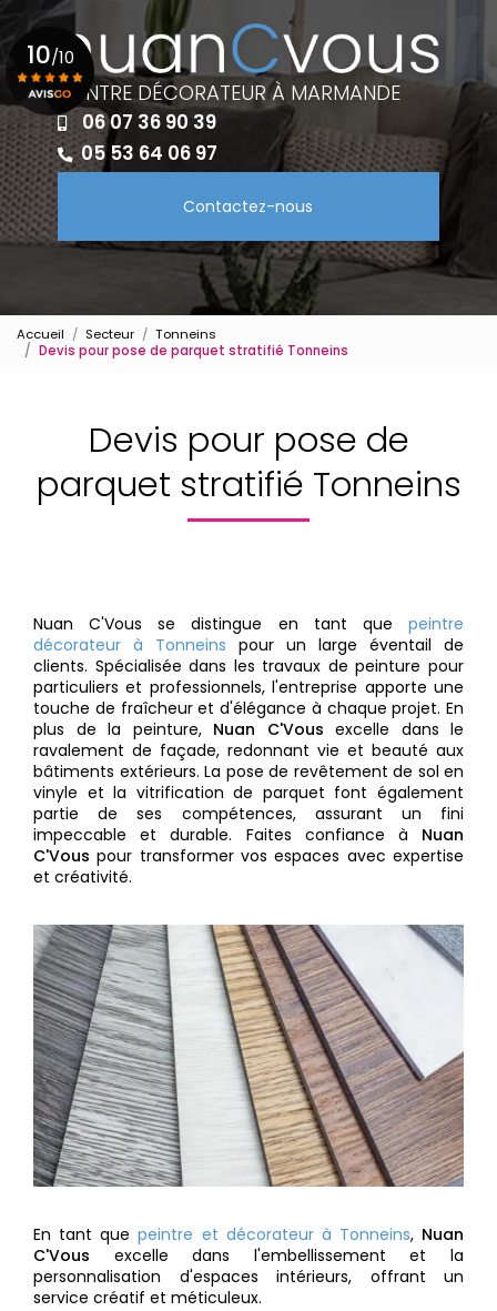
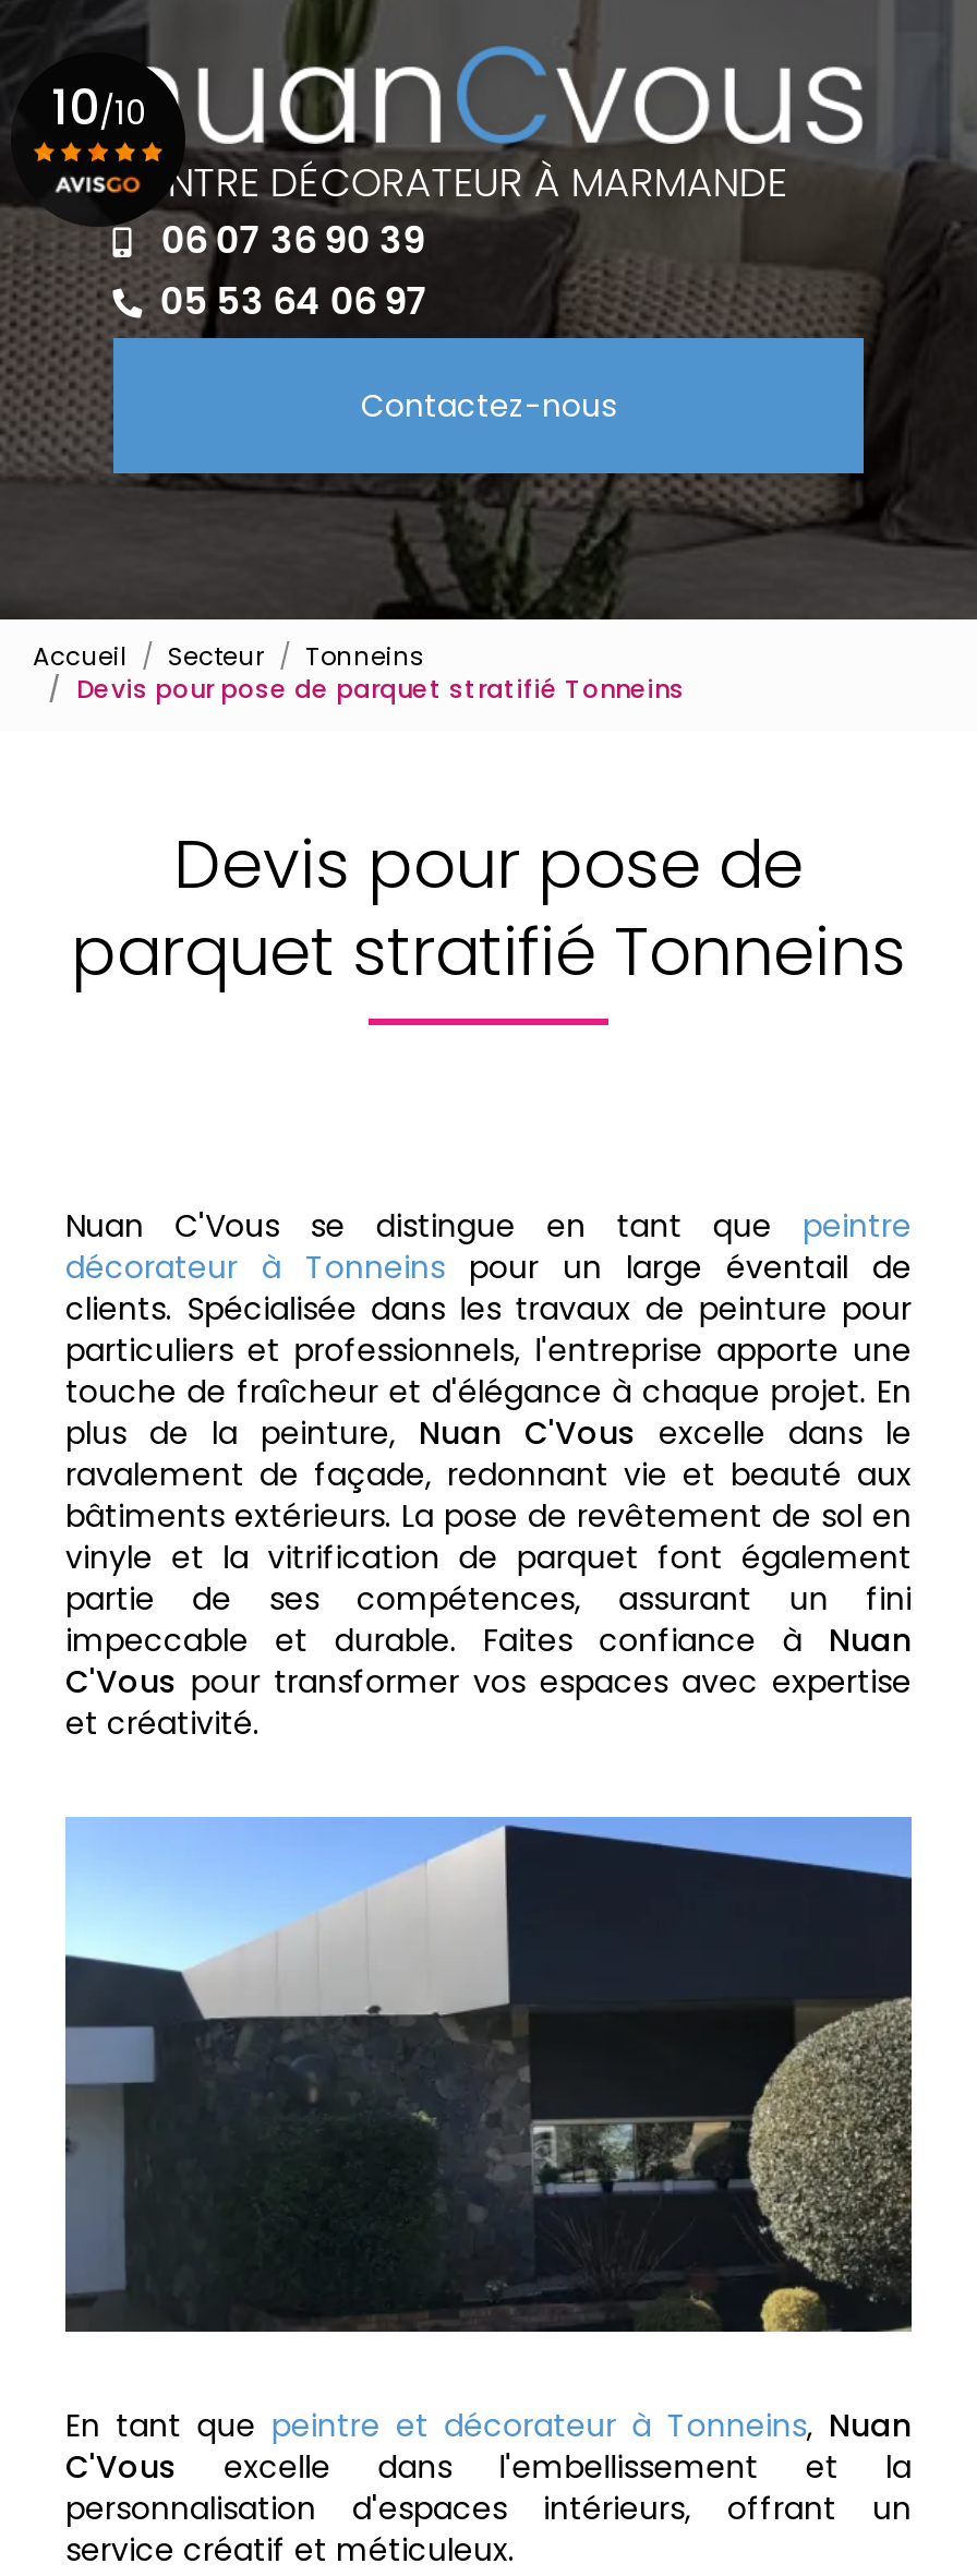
- [image]
+ [image]
